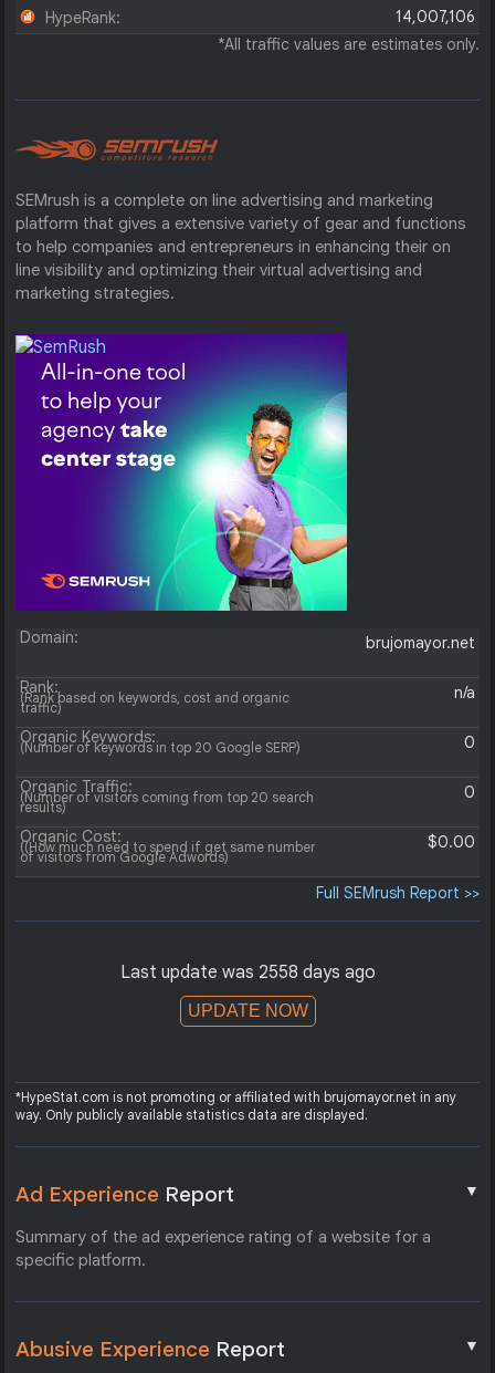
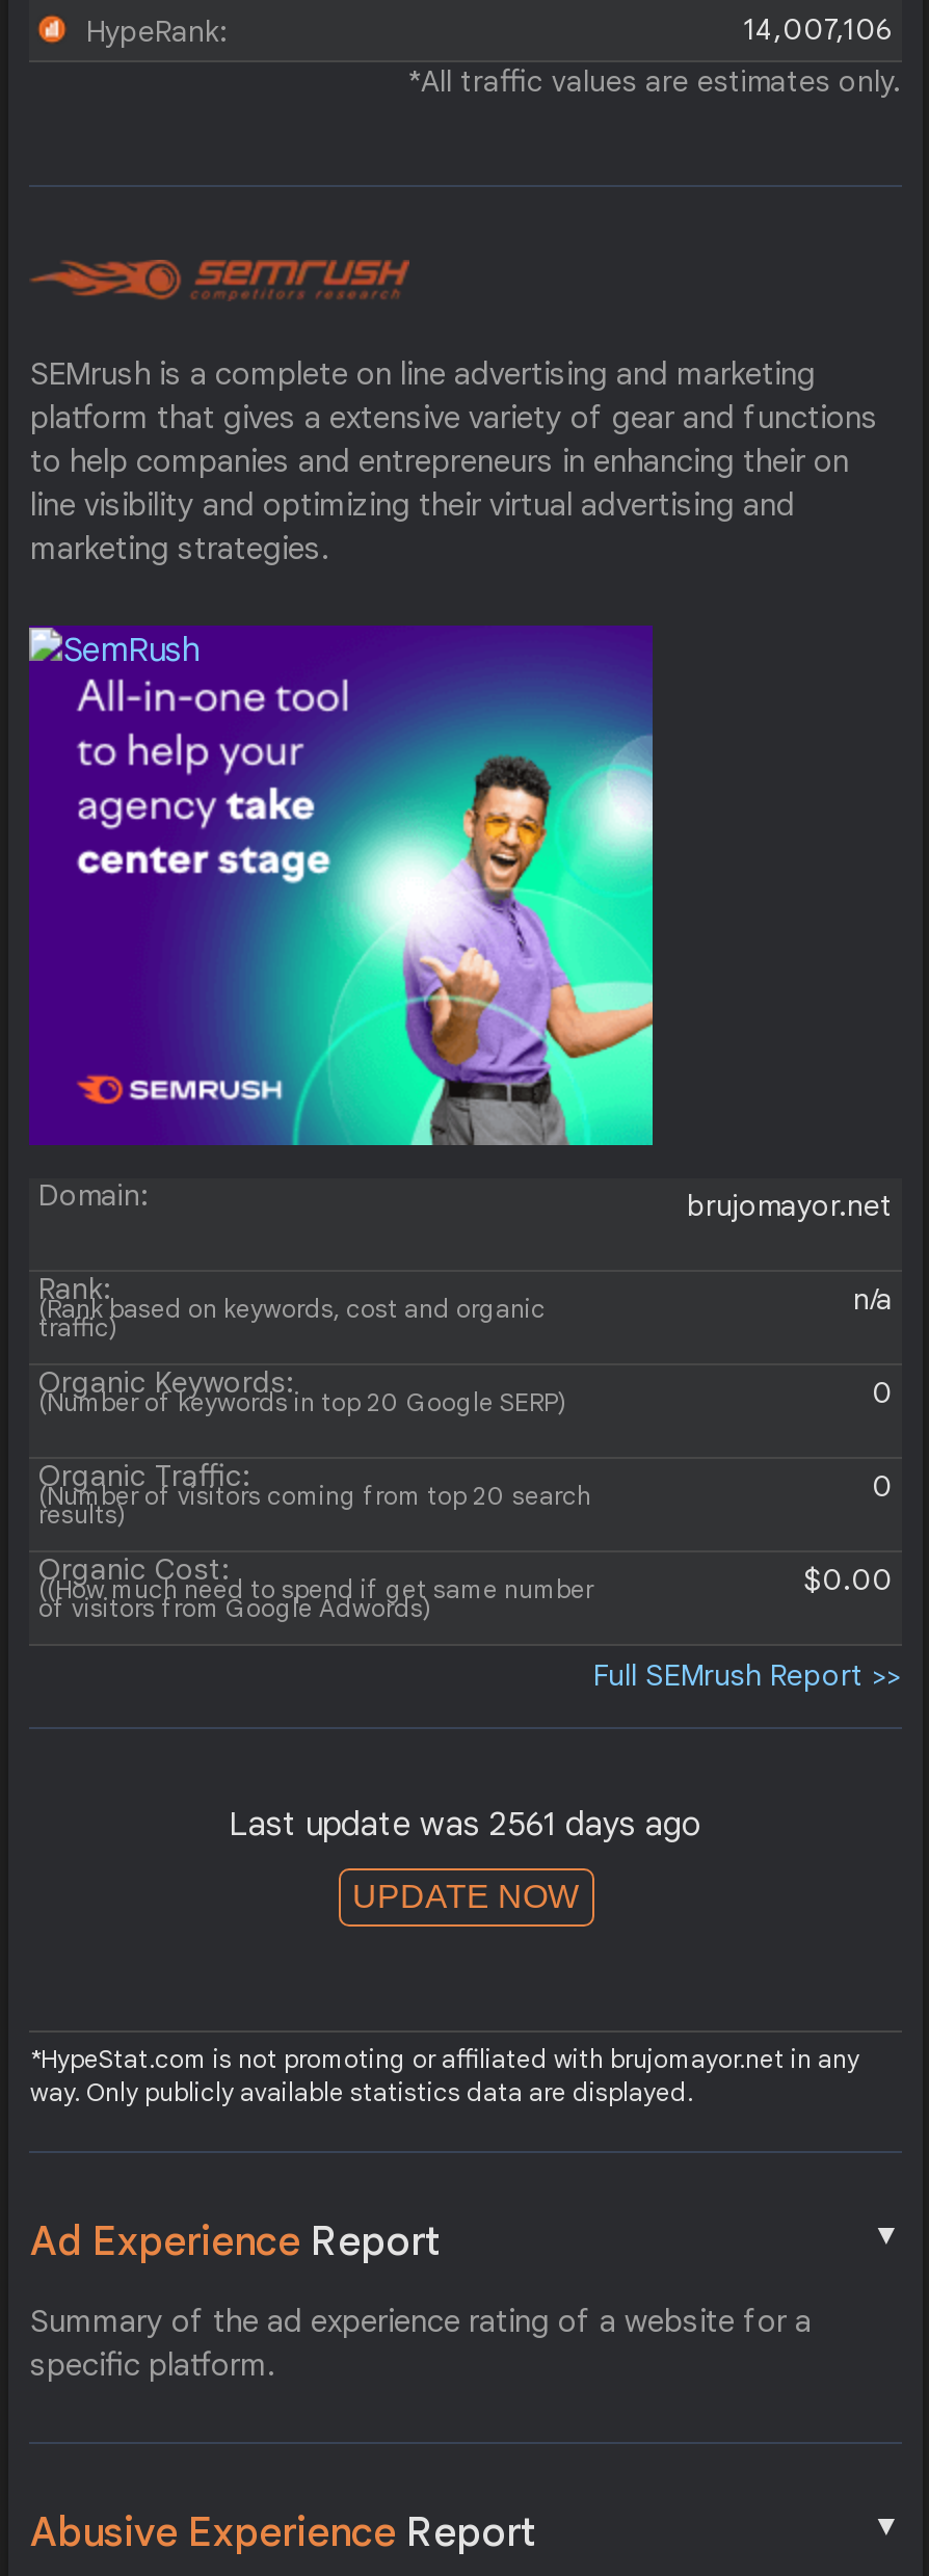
- Last update was 2558 days ago
+ Last update was 2561 days ago
